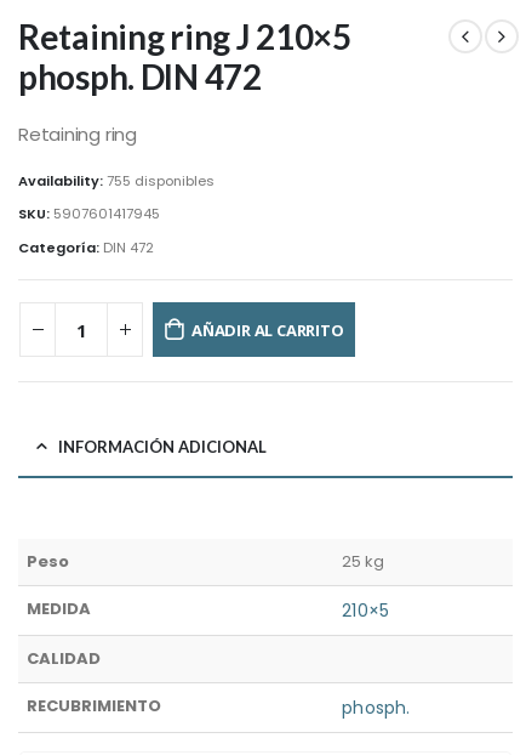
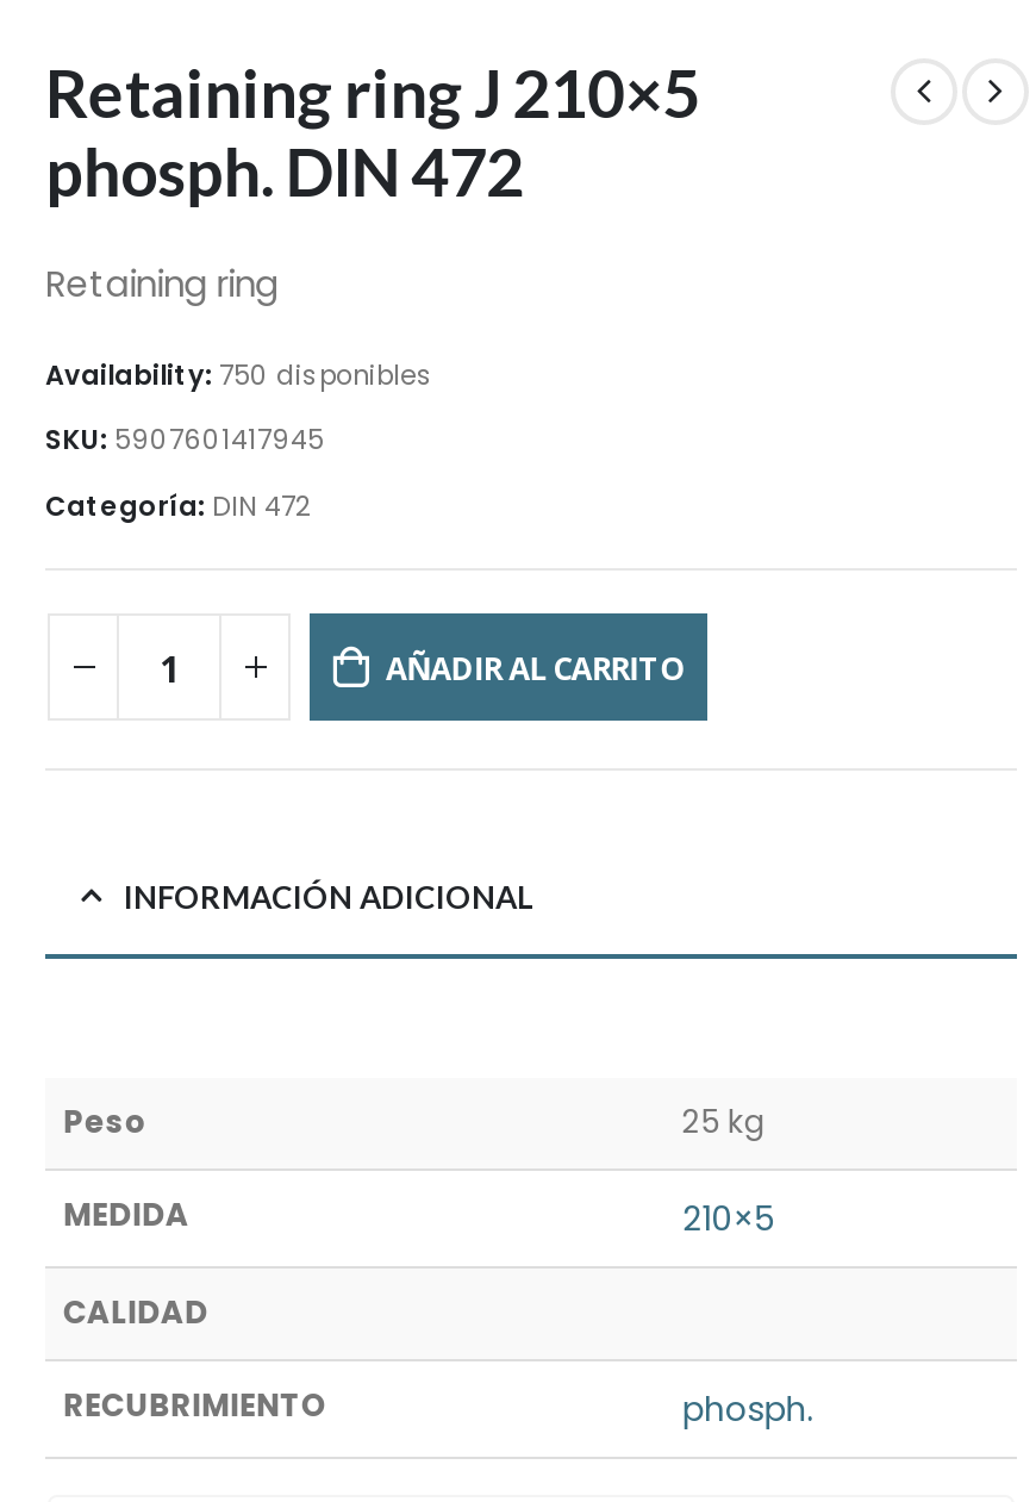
- Availability: 755 disponibles
+ Availability: 750 disponibles
